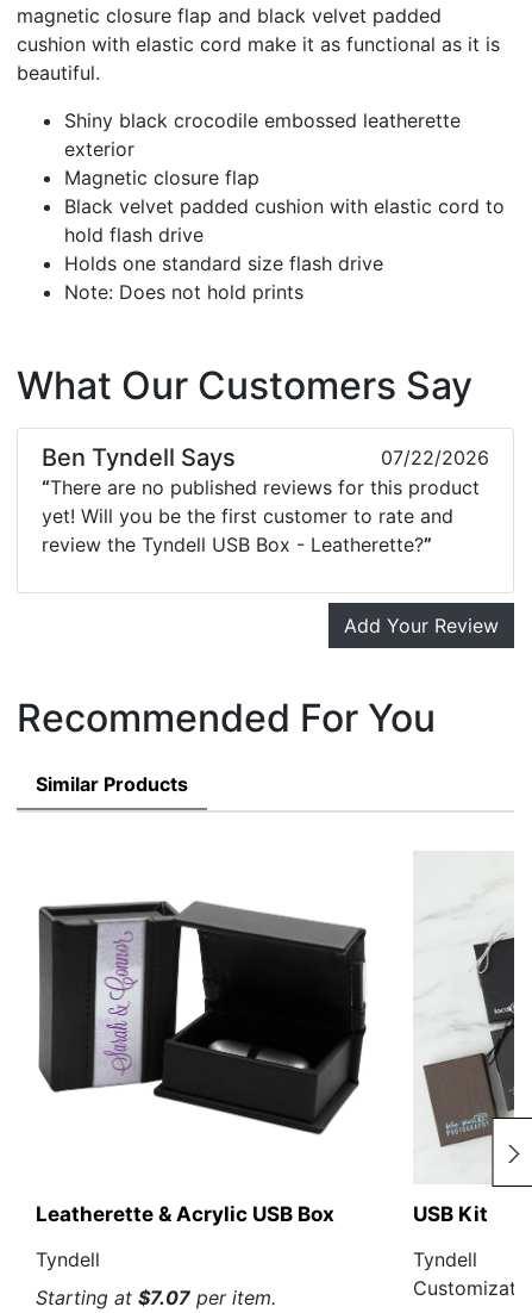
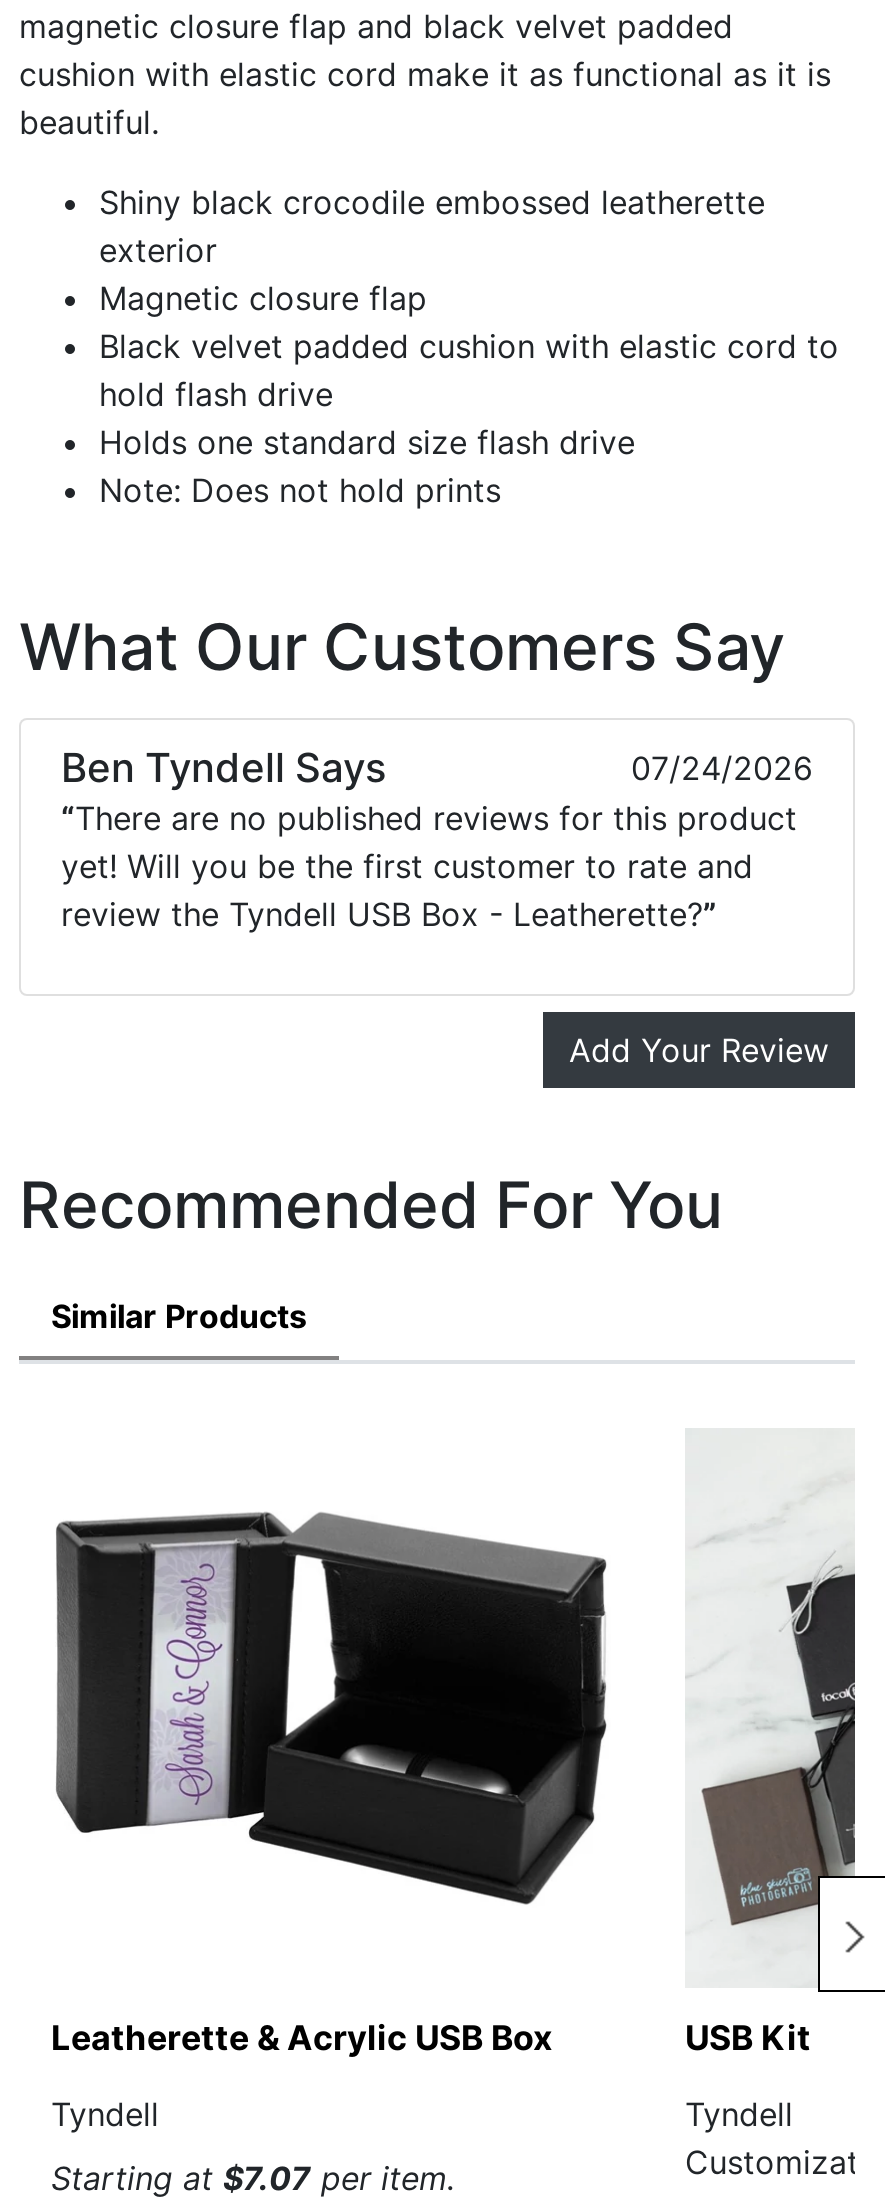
- 07/22/2026
+ 07/24/2026
